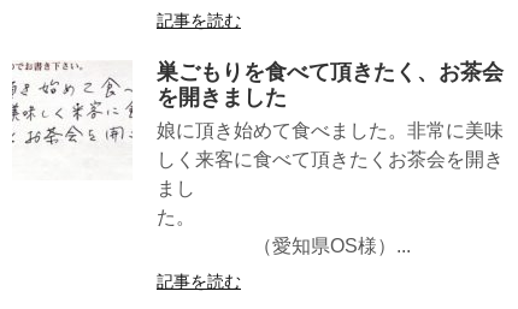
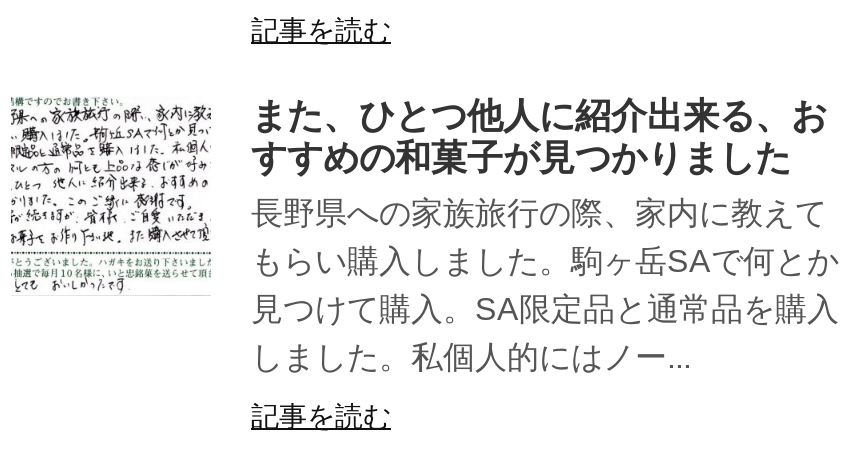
- [image]
- 巣ごもりを食べて頂きたく、お茶会
- を開きました
- 娘に頂き始めて食べました。非常に美味
- しく来客に食べて頂きたくお茶会を開き
- まし
- た。
- （愛知県OS様）...
+ [image]
+ また、ひとつ他人に紹介出来る、お
+ すすめの和菓子が見つかりました
+ 長野県への家族旅行の際、家内に教えて
+ もらい購入しました。駒ヶ岳SAで何とか
+ 見つけて購入。SA限定品と通常品を購入
+ しました。私個人的にはノー...
